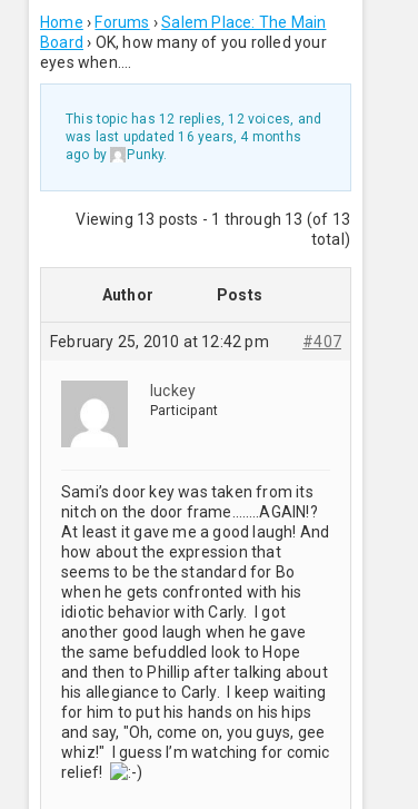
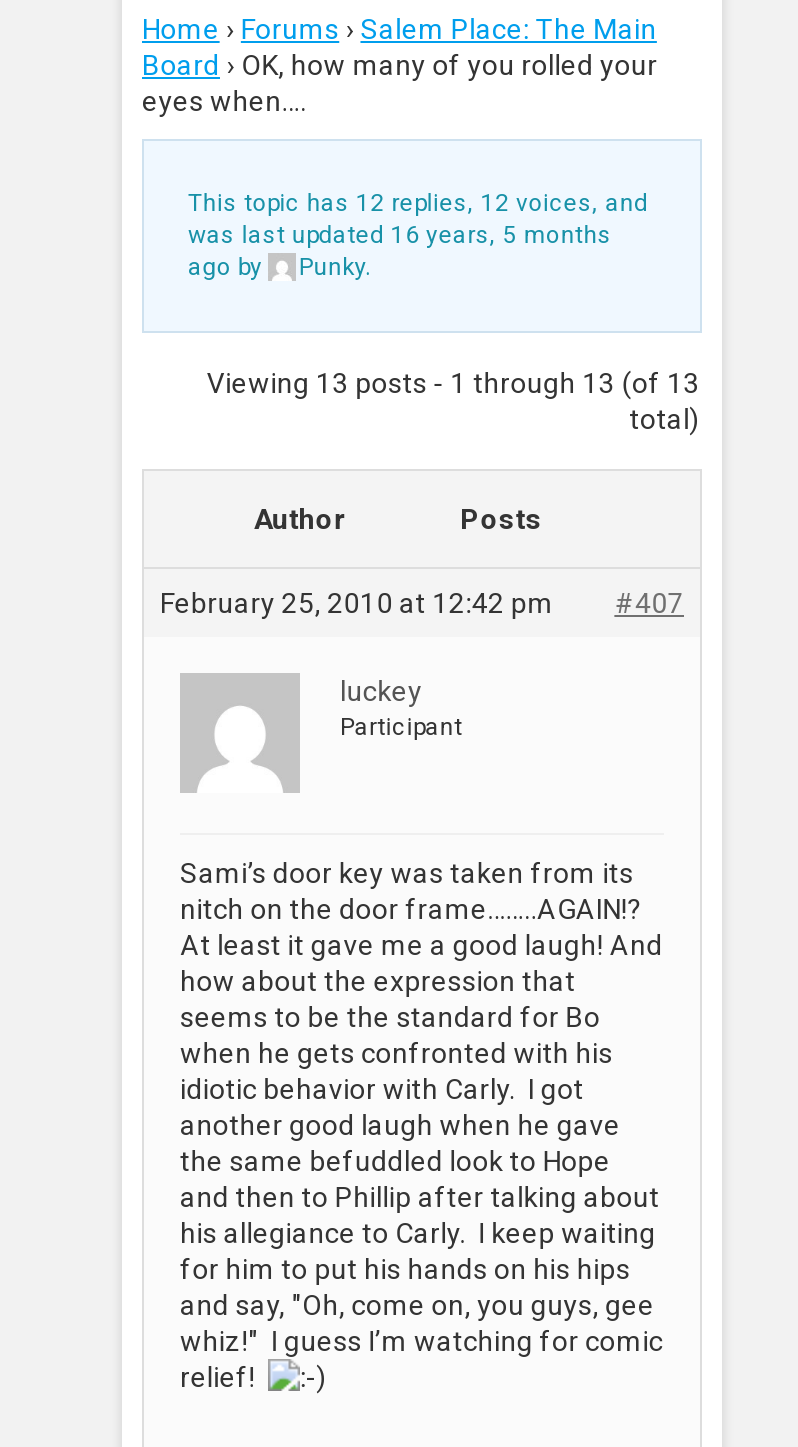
- was last updated 16 years, 4 months
+ was last updated 16 years, 5 months
